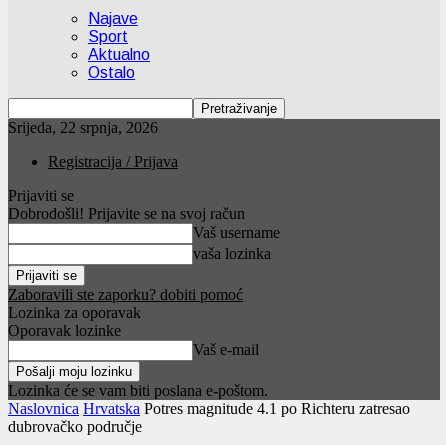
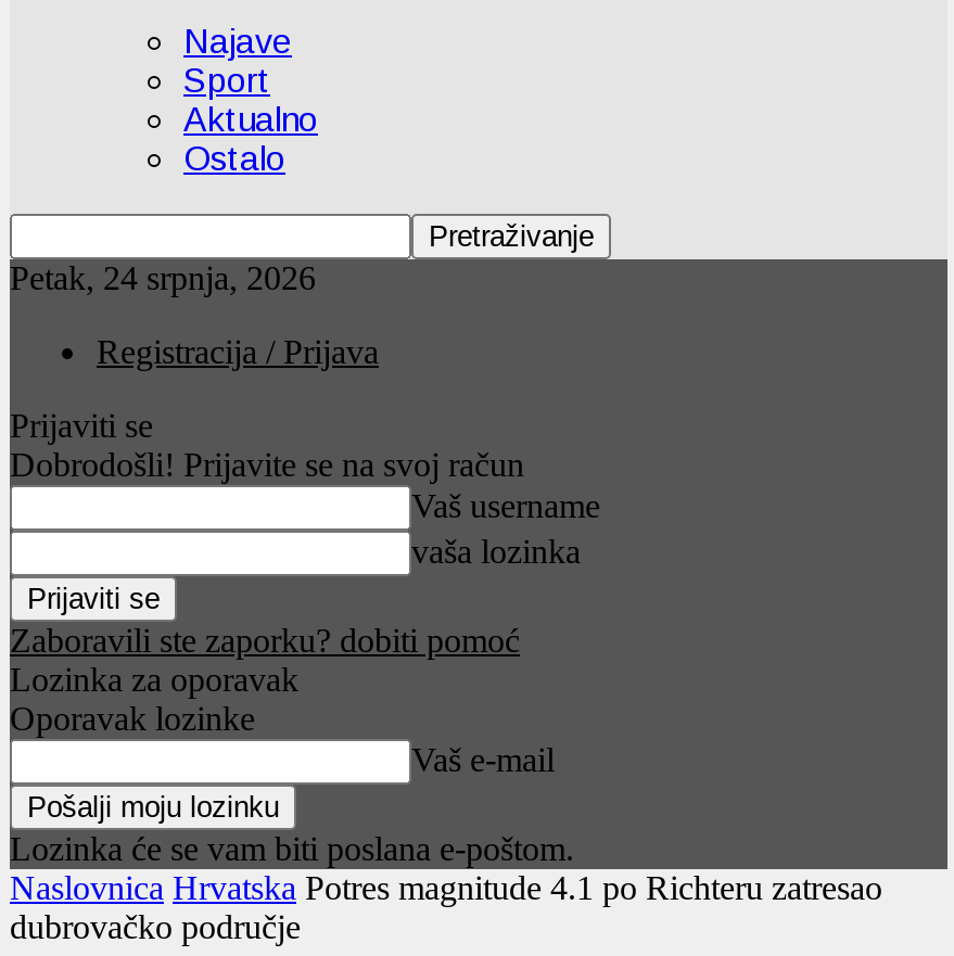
- Srijeda, 22 srpnja, 2026
+ Petak, 24 srpnja, 2026
